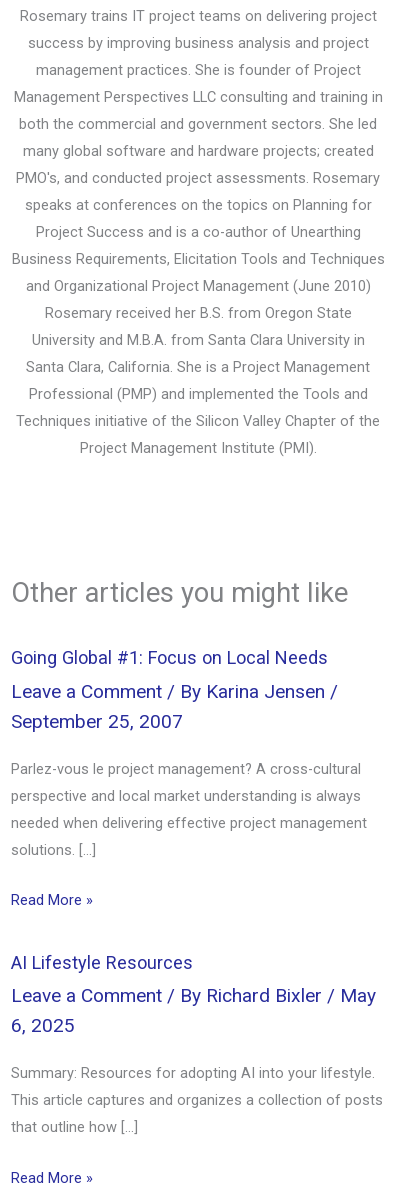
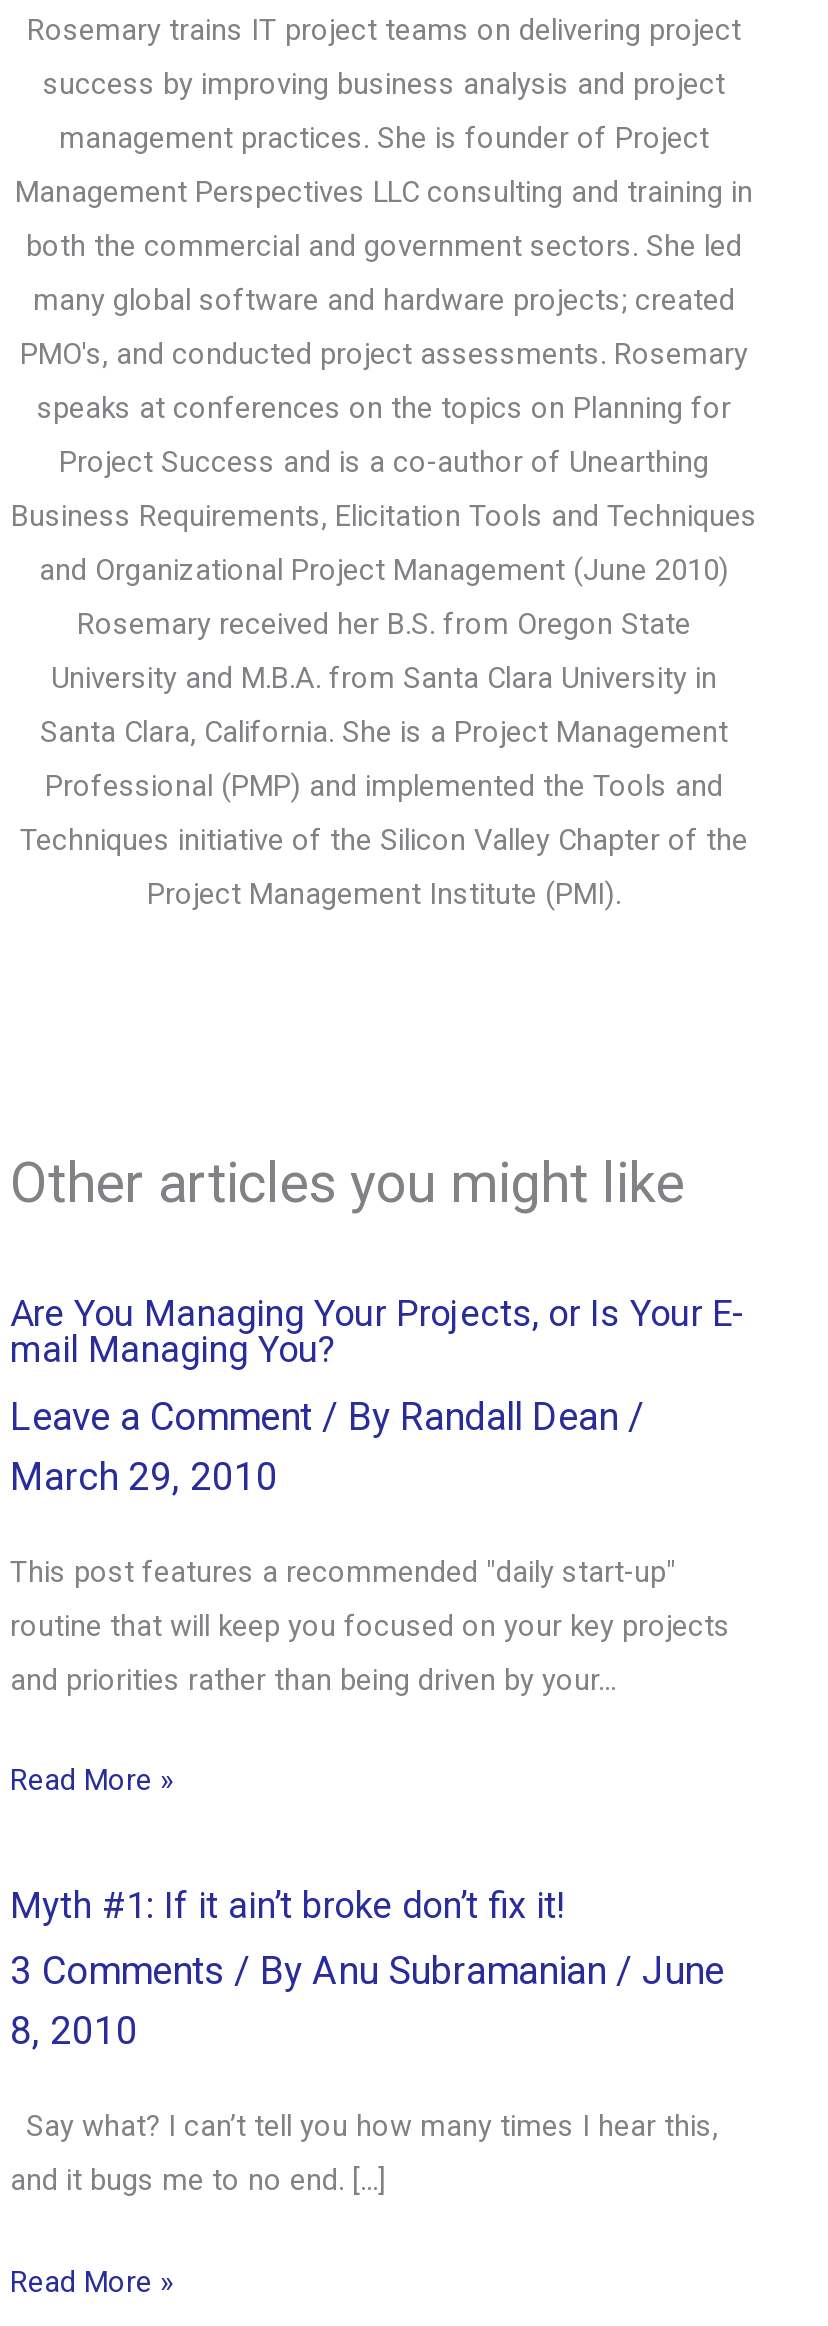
- Going Global #1: Focus on Local Needs
- Leave a Comment / By Karina Jensen /
- September 25, 2007
- Parlez-vous le project management? A cross-cultural
- perspective and local market understanding is always
- needed when delivering effective project management
- solutions. […]
+ Are You Managing Your Projects, or Is Your E-
+ mail Managing You?
+ Leave a Comment / By Randall Dean /
+ March 29, 2010
+ This post features a recommended "daily start-up"
+ routine that will keep you focused on your key projects
+ and priorities rather than being driven by your…

- AI Lifestyle Resources
- Leave a Comment / By Richard Bixler / May
- 6, 2025
- Summary: Resources for adopting AI into your lifestyle.
- This article captures and organizes a collection of posts
- that outline how […]
+ Myth #1: If it ain’t broke don’t fix it!
+ 3 Comments / By Anu Subramanian / June
+ 8, 2010
+ Say what? I can’t tell you how many times I hear this,
+ and it bugs me to no end. […]
